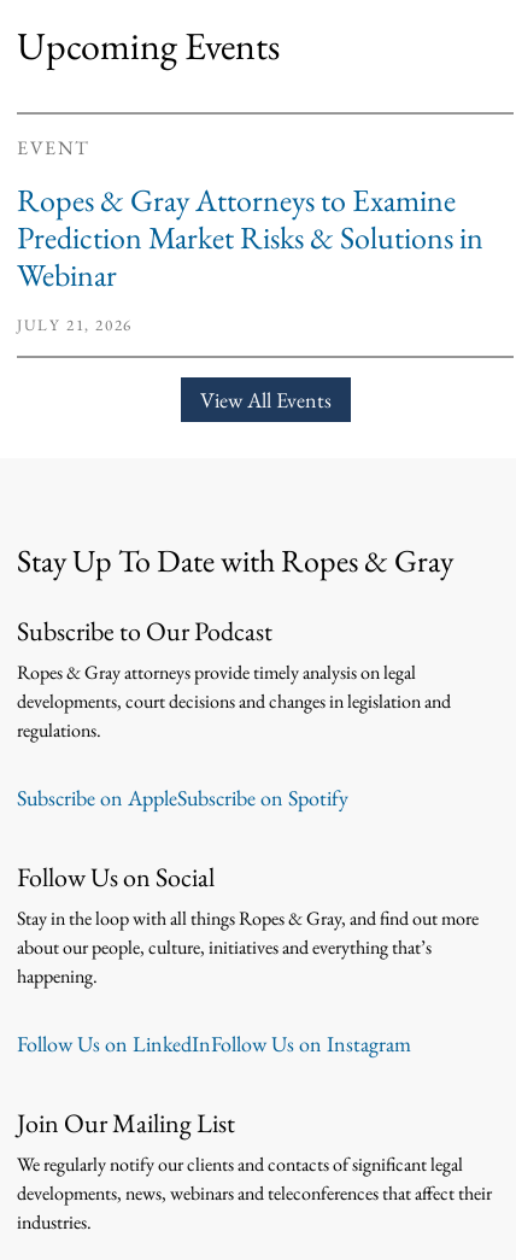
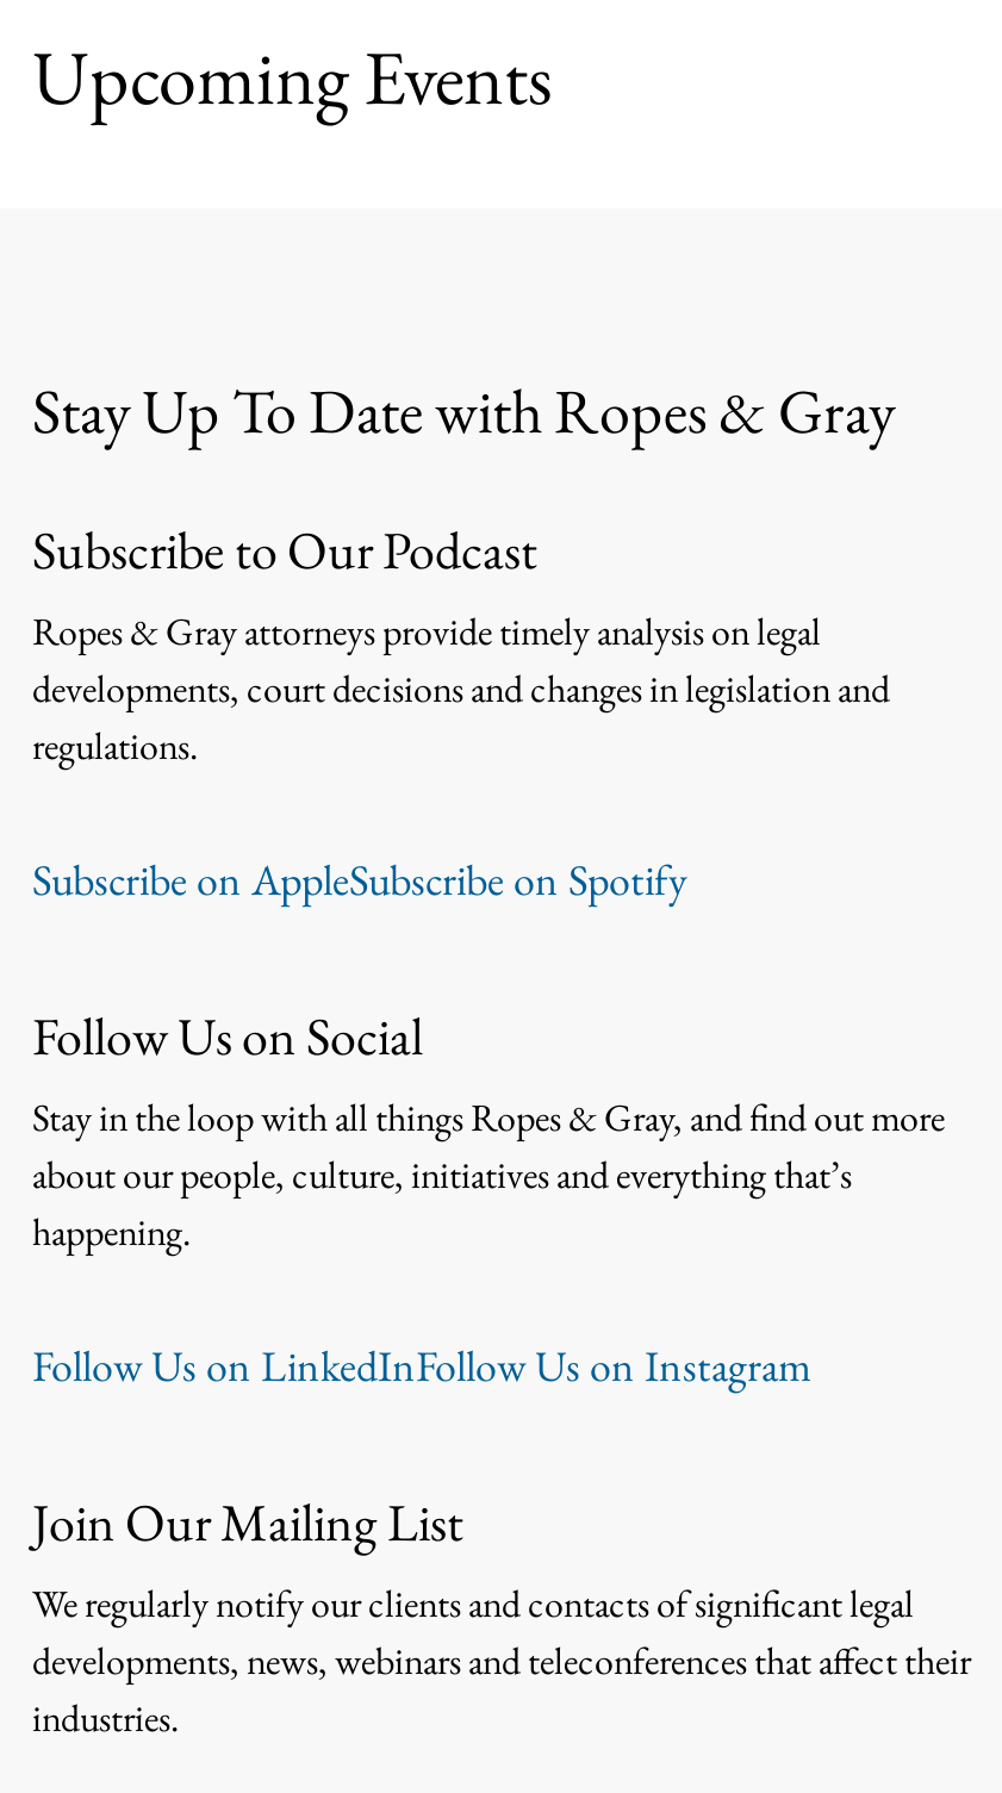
- EVENT
- Ropes & Gray Attorneys to Examine
- Prediction Market Risks & Solutions in
- Webinar
- JULY 21, 2026
- View All Events
